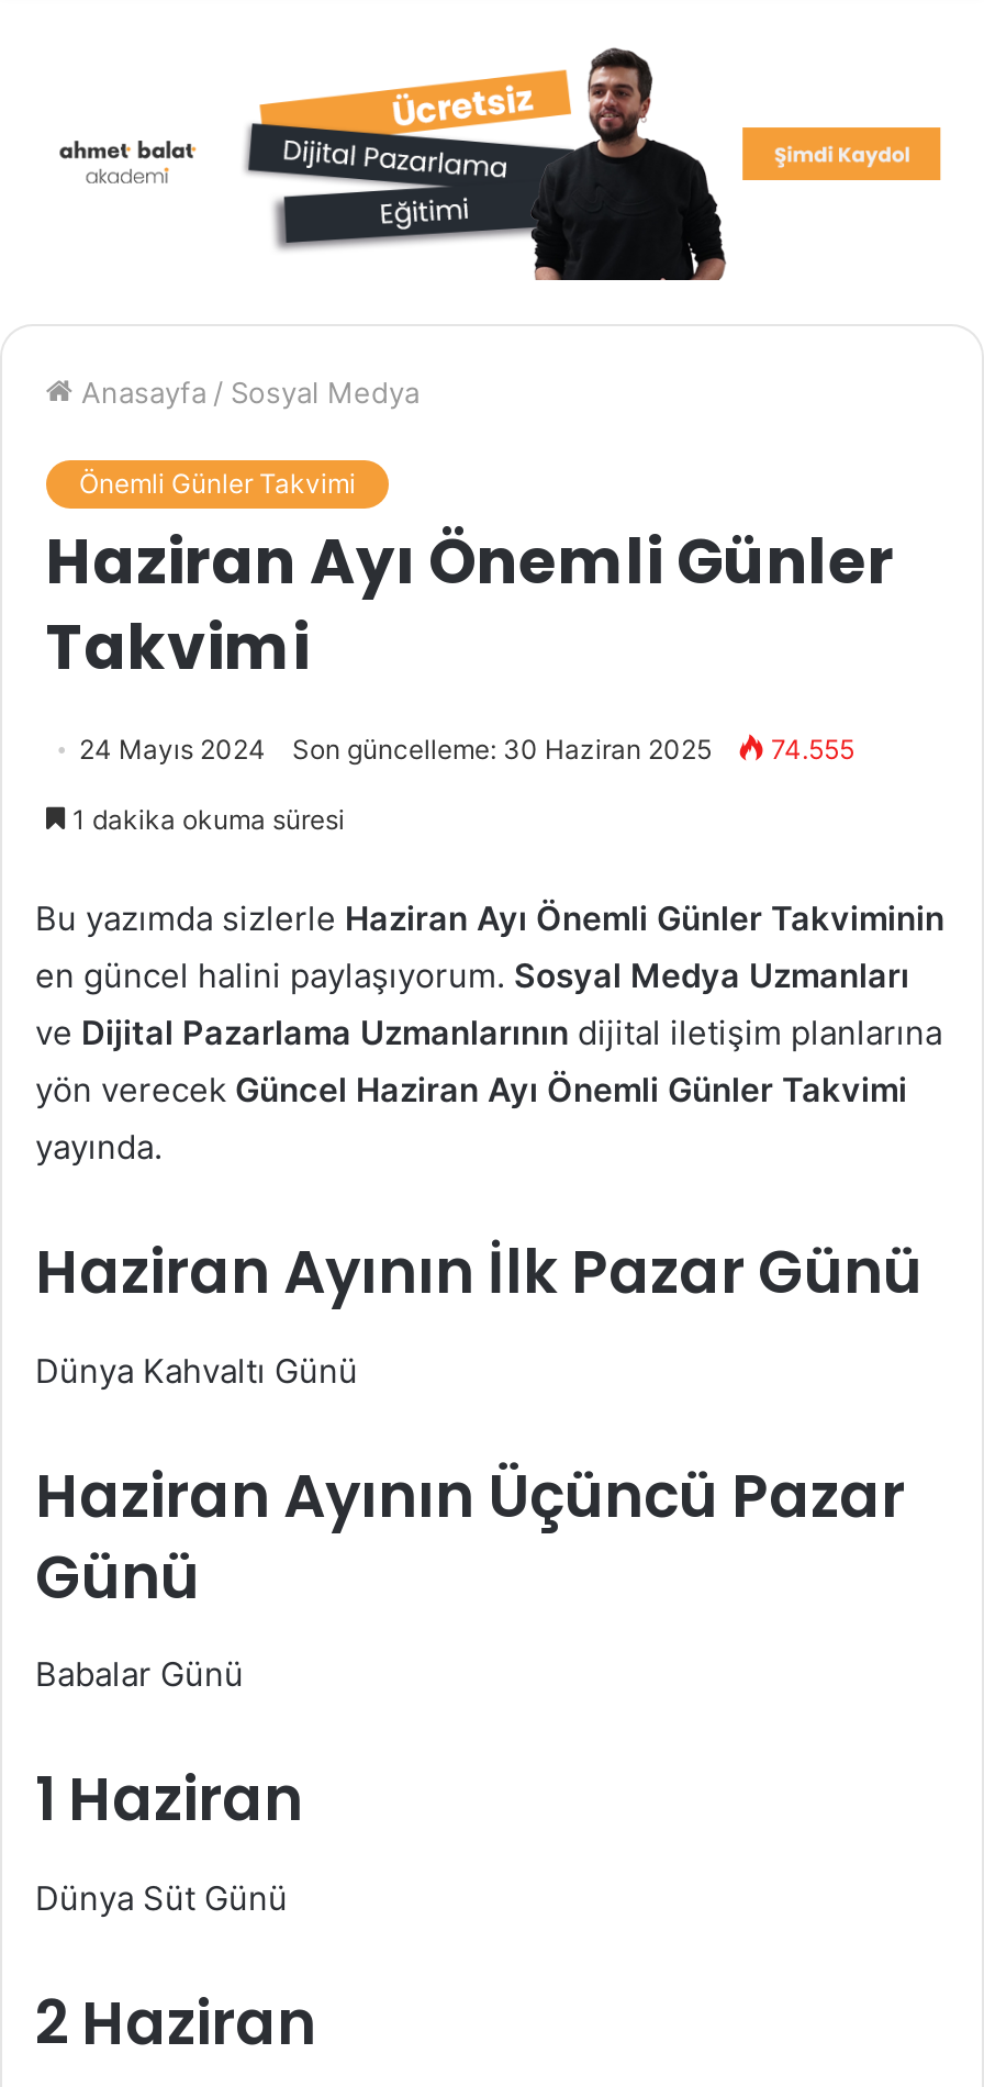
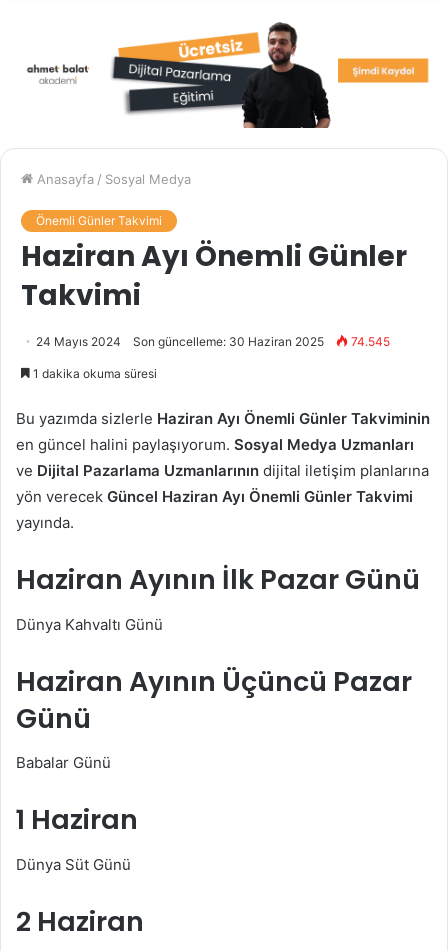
- 24 Mayıs 2024 Son güncelleme: 30 Haziran 2025 74.555
+ 24 Mayıs 2024 Son güncelleme: 30 Haziran 2025 74.545
